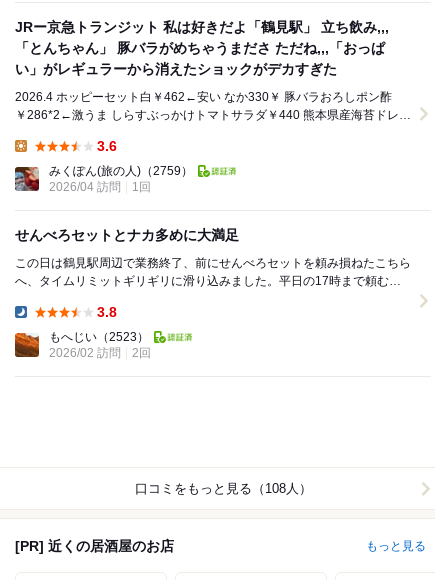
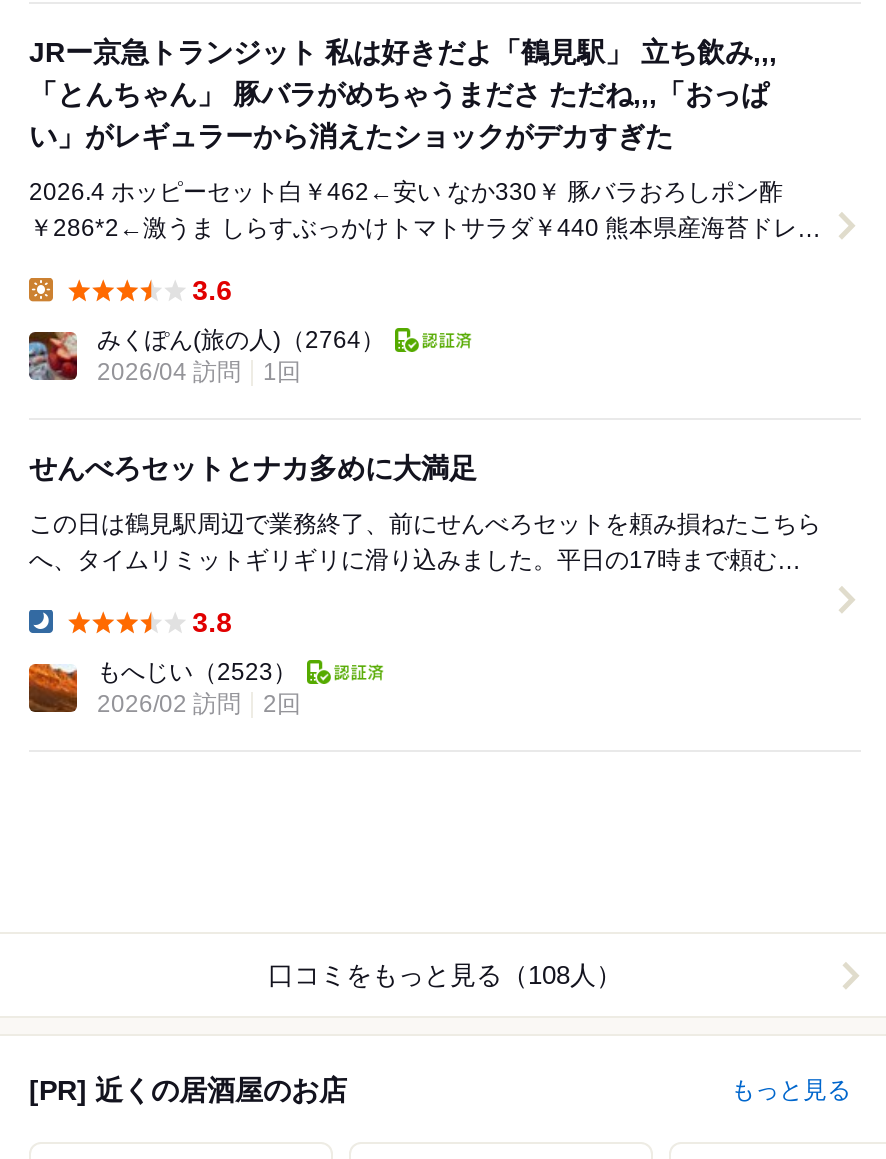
- みくぽん(旅の人)（2759）
+ みくぽん(旅の人)（2764）
